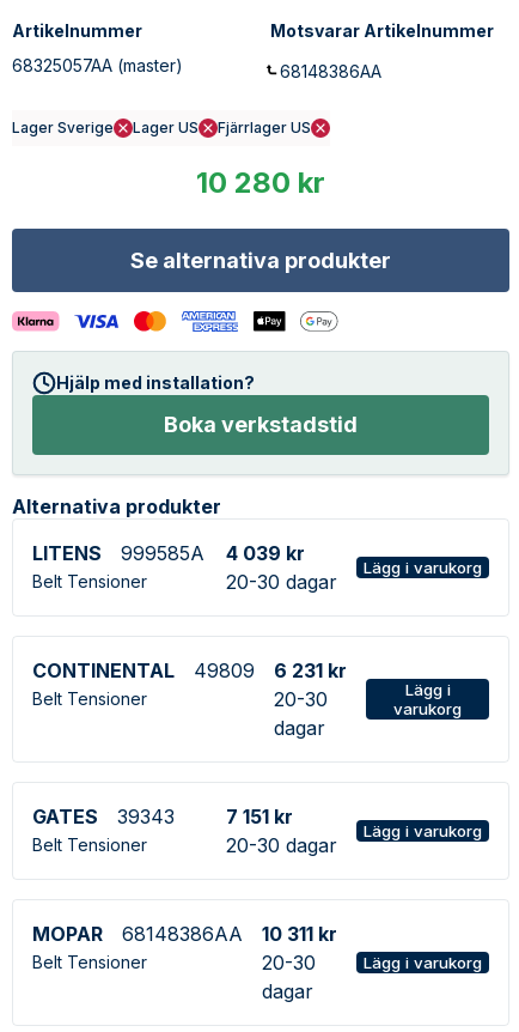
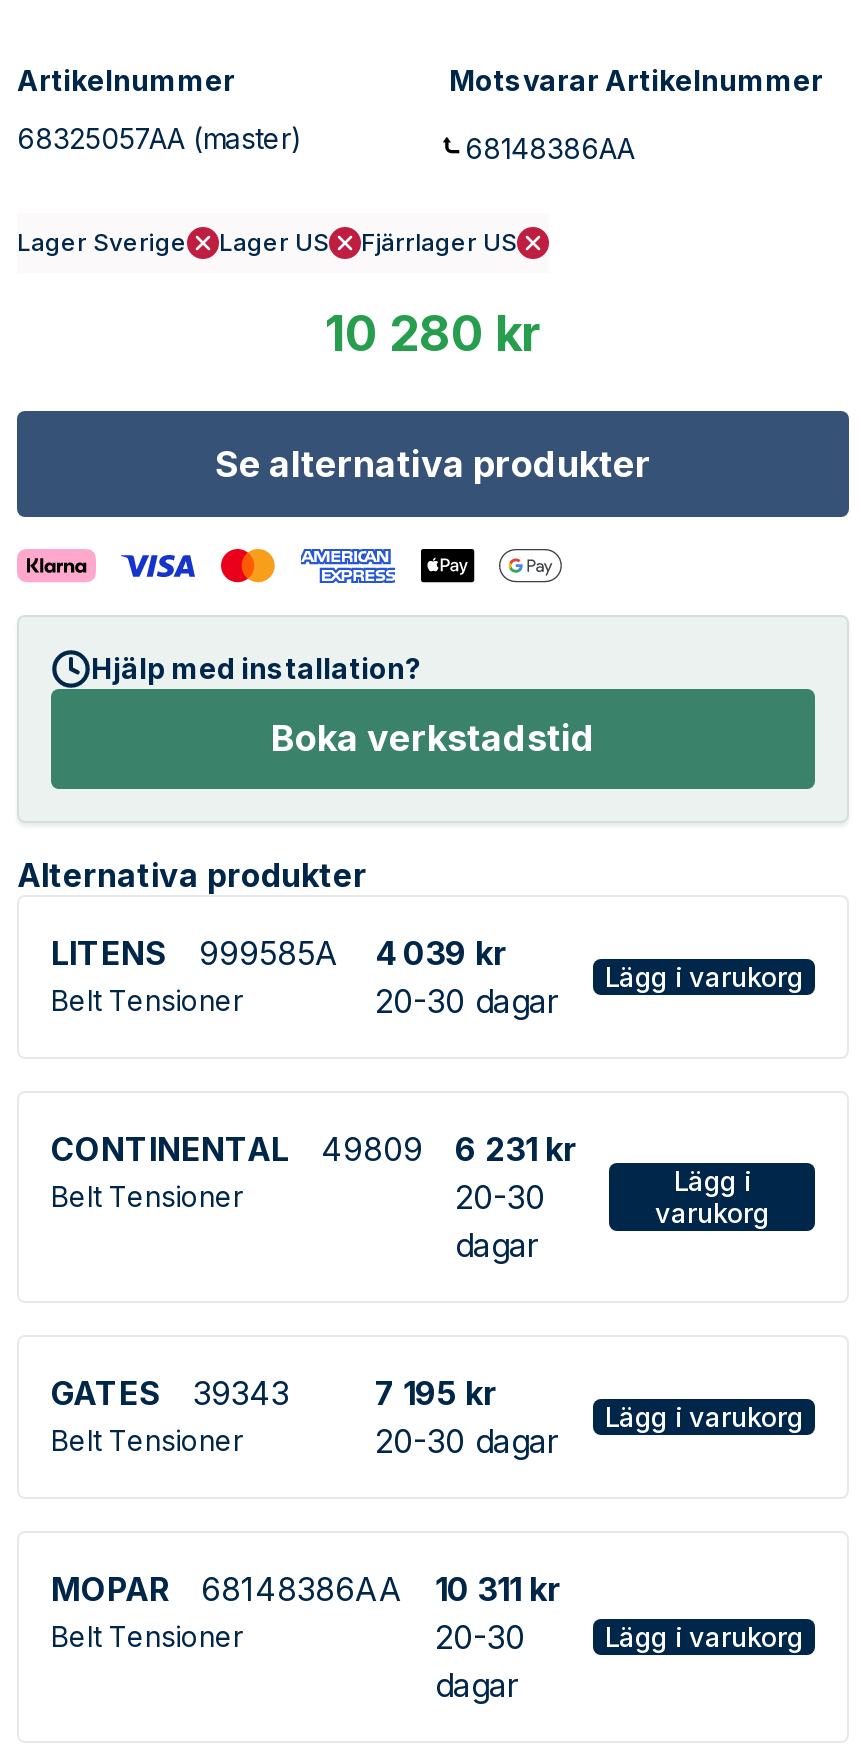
- 7 151 kr
+ 7 195 kr
